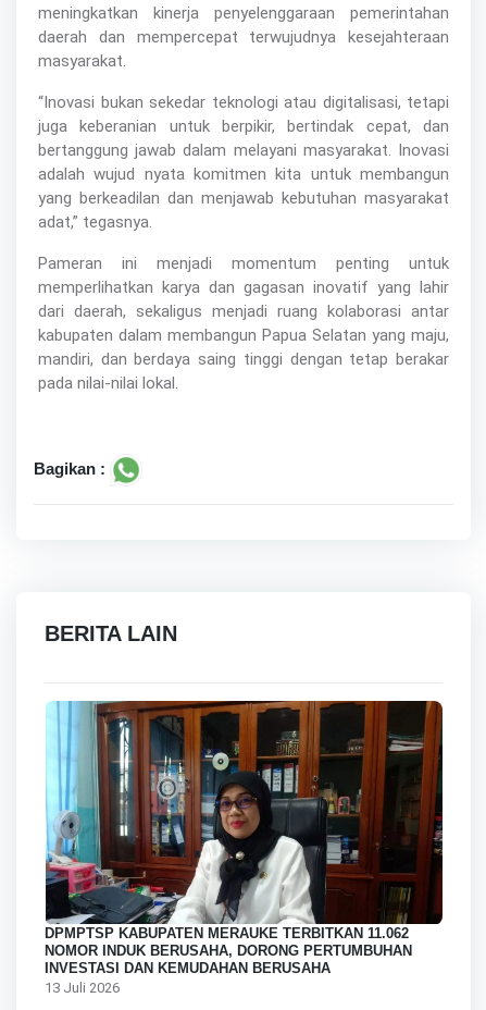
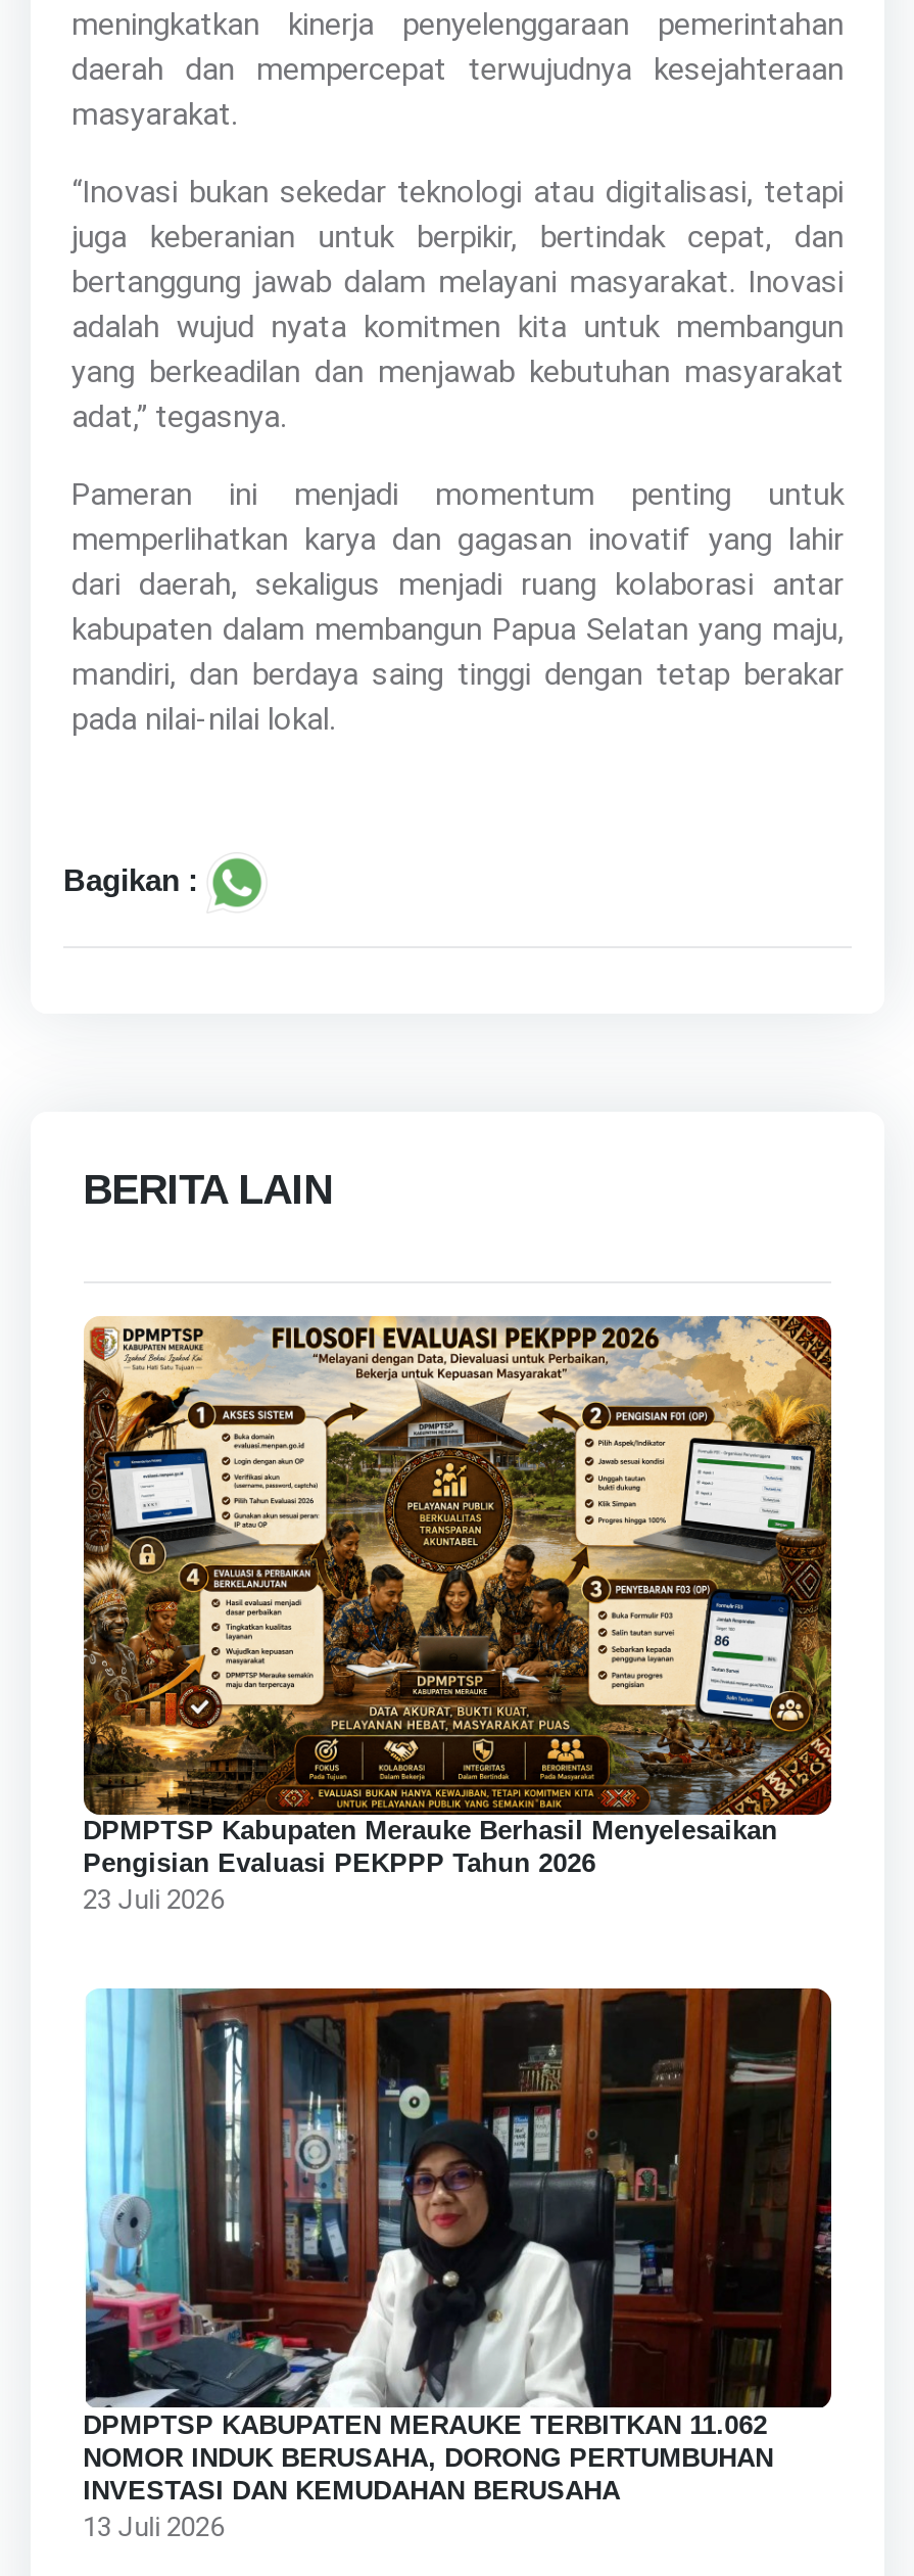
+ [image]
+ DPMPTSP Kabupaten Merauke Berhasil Menyelesaikan
+ Pengisian Evaluasi PEKPPP Tahun 2026
+ 23 Juli 2026
